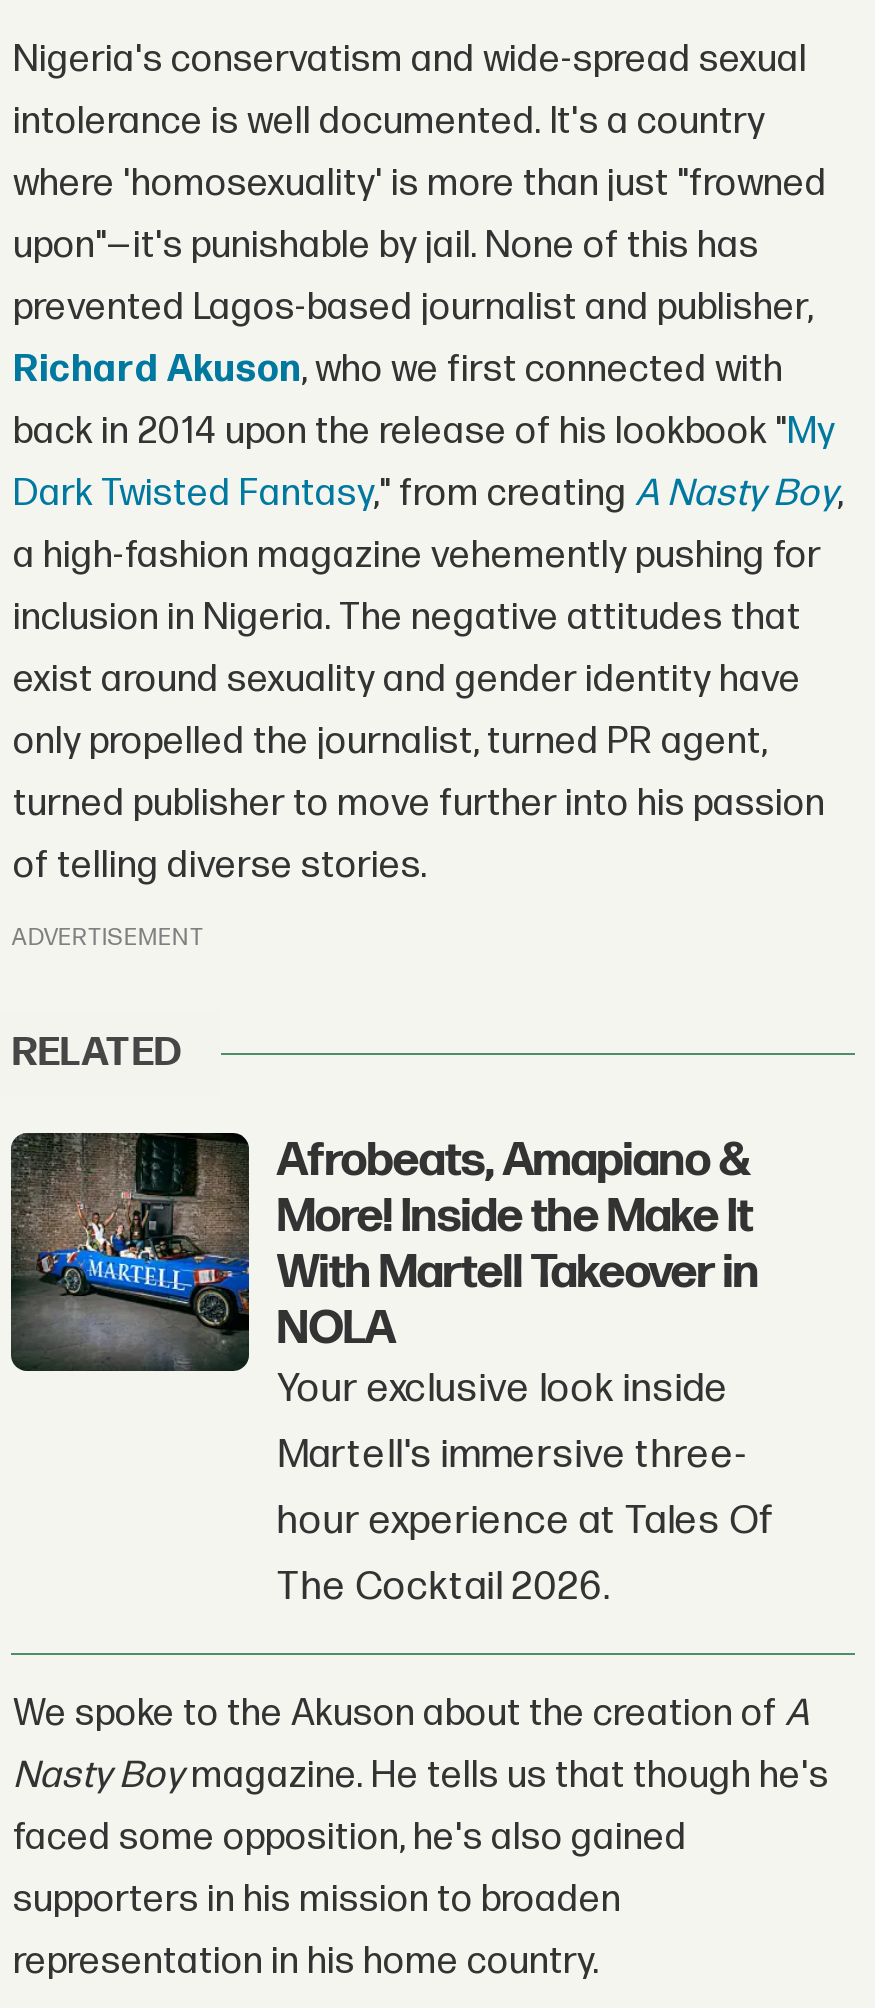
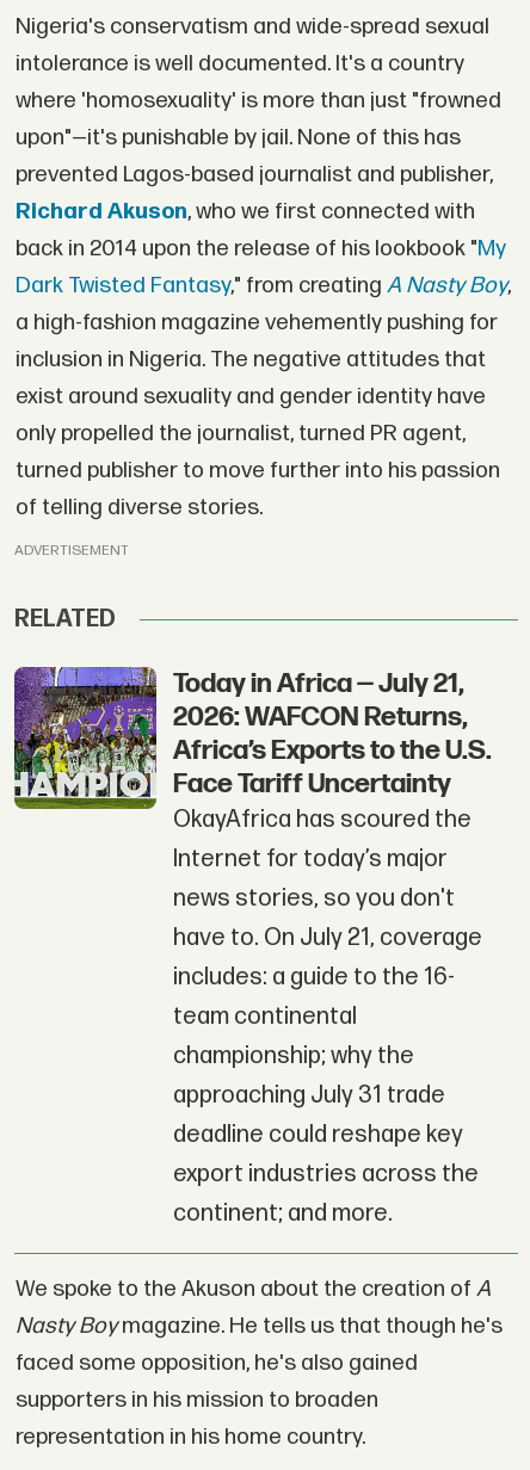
- [image]
- Afrobeats, Amapiano &
- More! Inside the Make It
- With Martell Takeover in
- NOLA
- Your exclusive look inside
- Martell's immersive three-
- hour experience at Tales Of
- The Cocktail 2026.
+ [image]
+ Today in Africa — July 21,
+ 2026: WAFCON Returns,
+ Africa’s Exports to the U.S.
+ Face Tariff Uncertainty
+ OkayAfrica has scoured the
+ Internet for today’s major
+ news stories, so you don't
+ have to. On July 21, coverage
+ includes: a guide to the 16-
+ team continental
+ championship; why the
+ approaching July 31 trade
+ deadline could reshape key
+ export industries across the
+ continent; and more.
